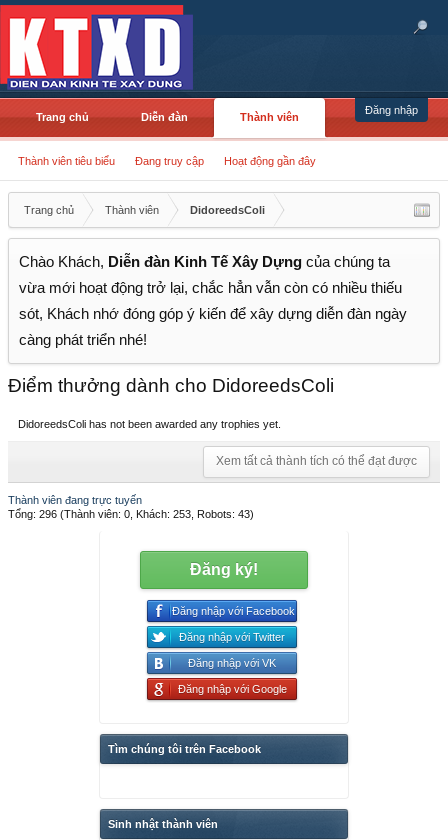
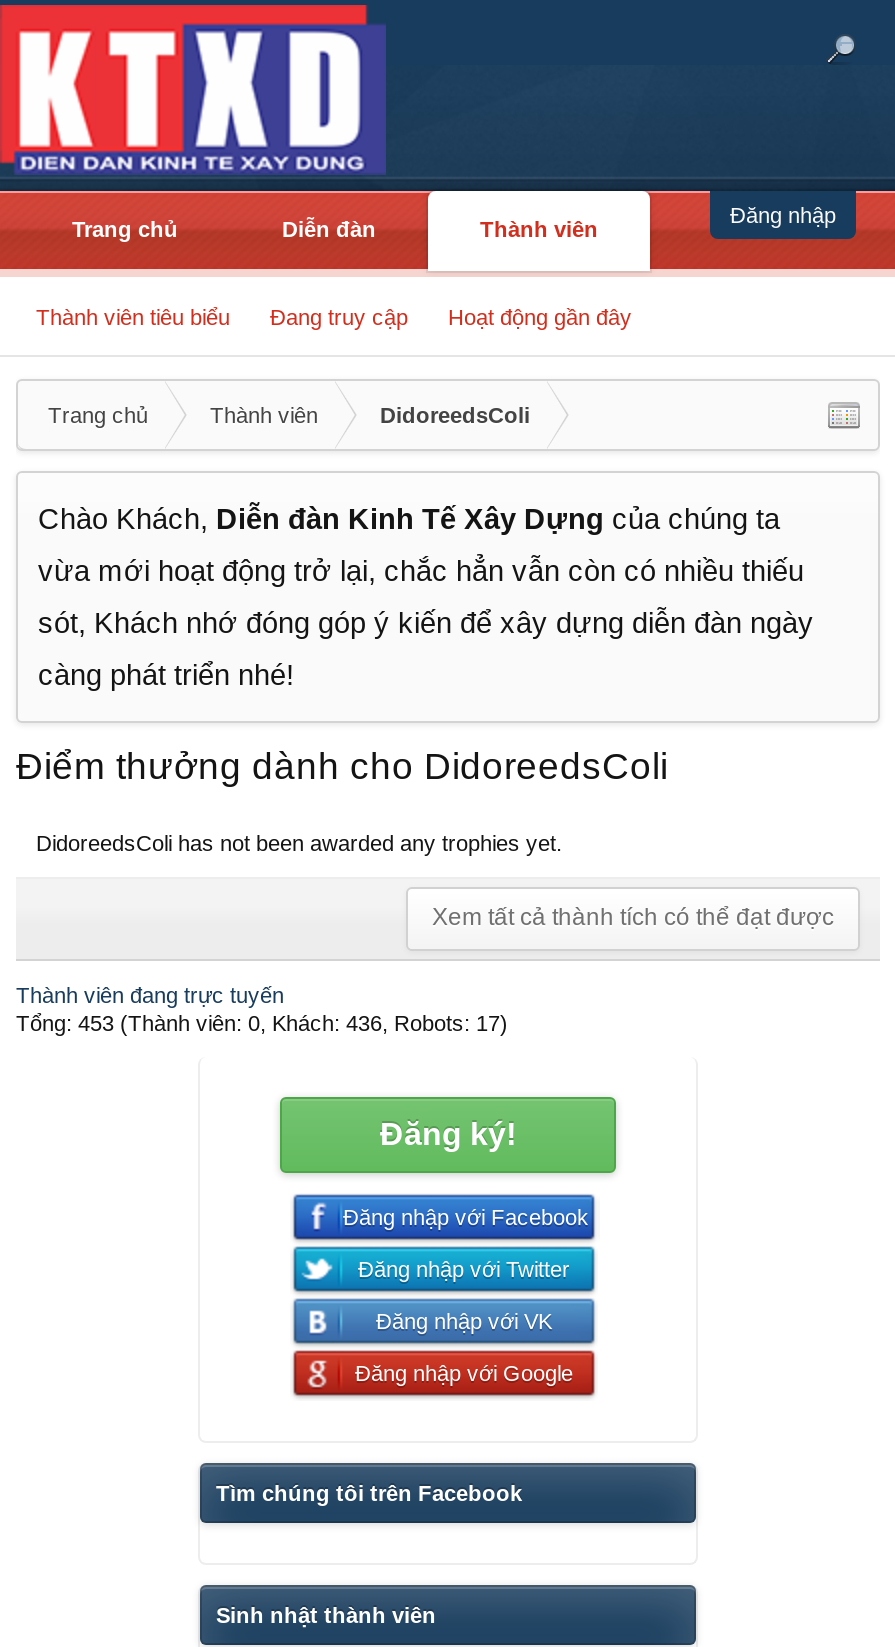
- Tổng: 296 (Thành viên: 0, Khách: 253, Robots: 43)
+ Tổng: 453 (Thành viên: 0, Khách: 436, Robots: 17)
